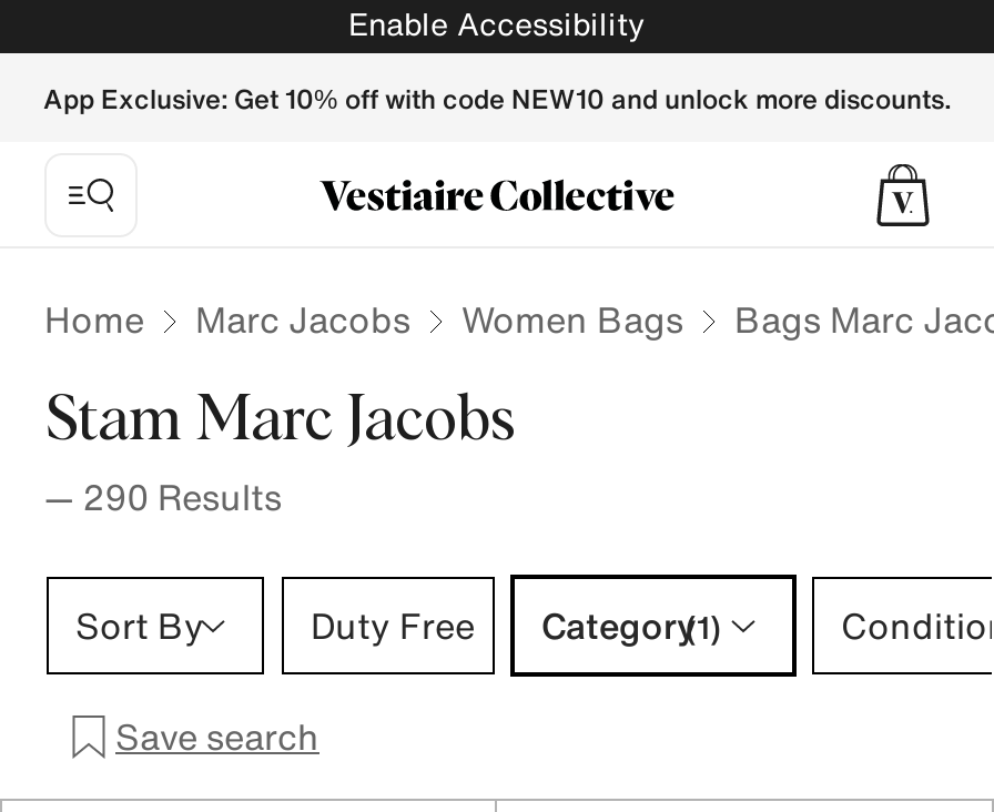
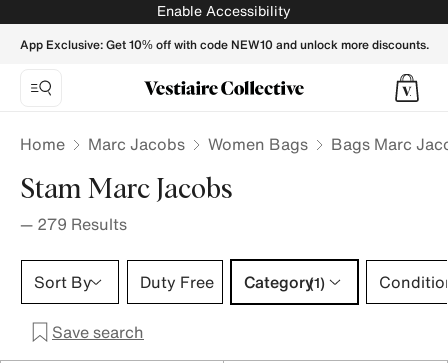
- — 290 Results
+ — 279 Results
